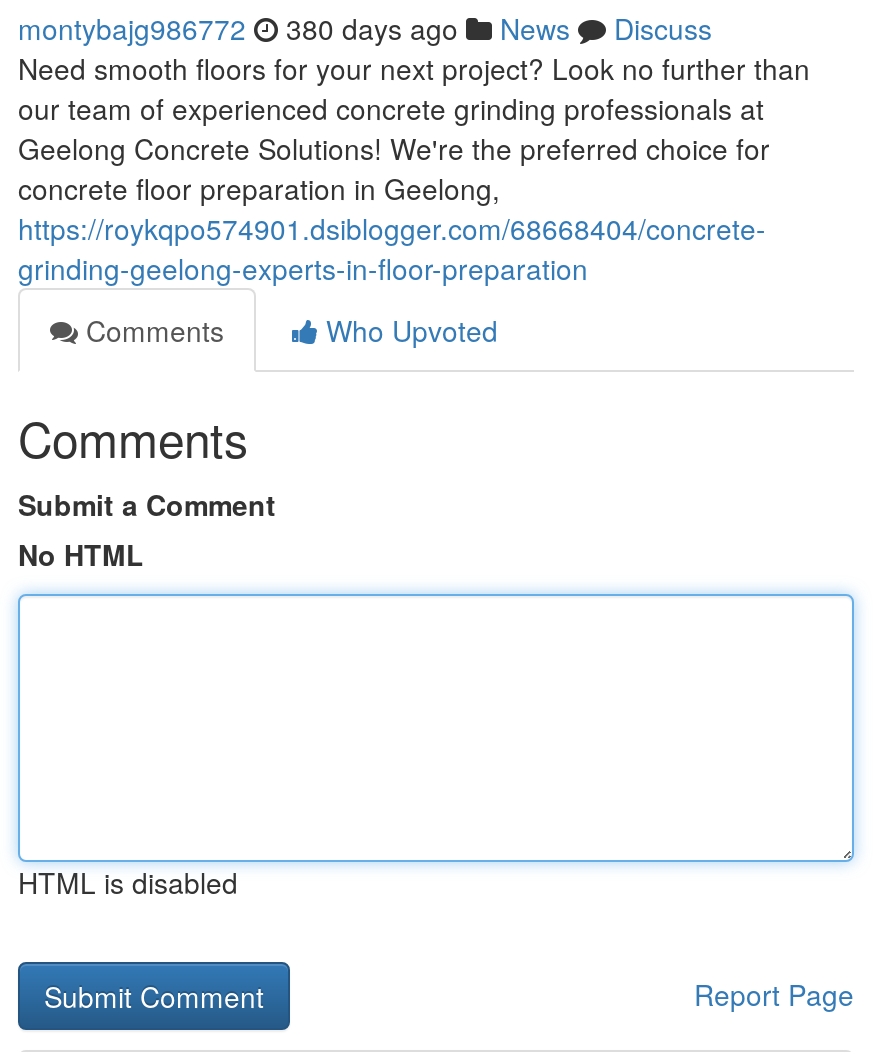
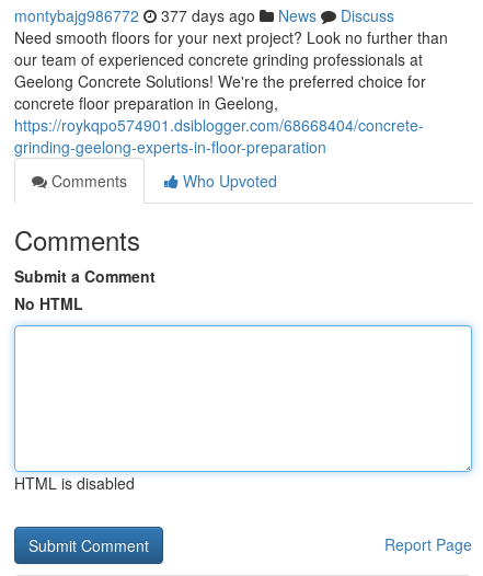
- montybajg986772 380 days ago News Discuss
+ montybajg986772 377 days ago News Discuss
